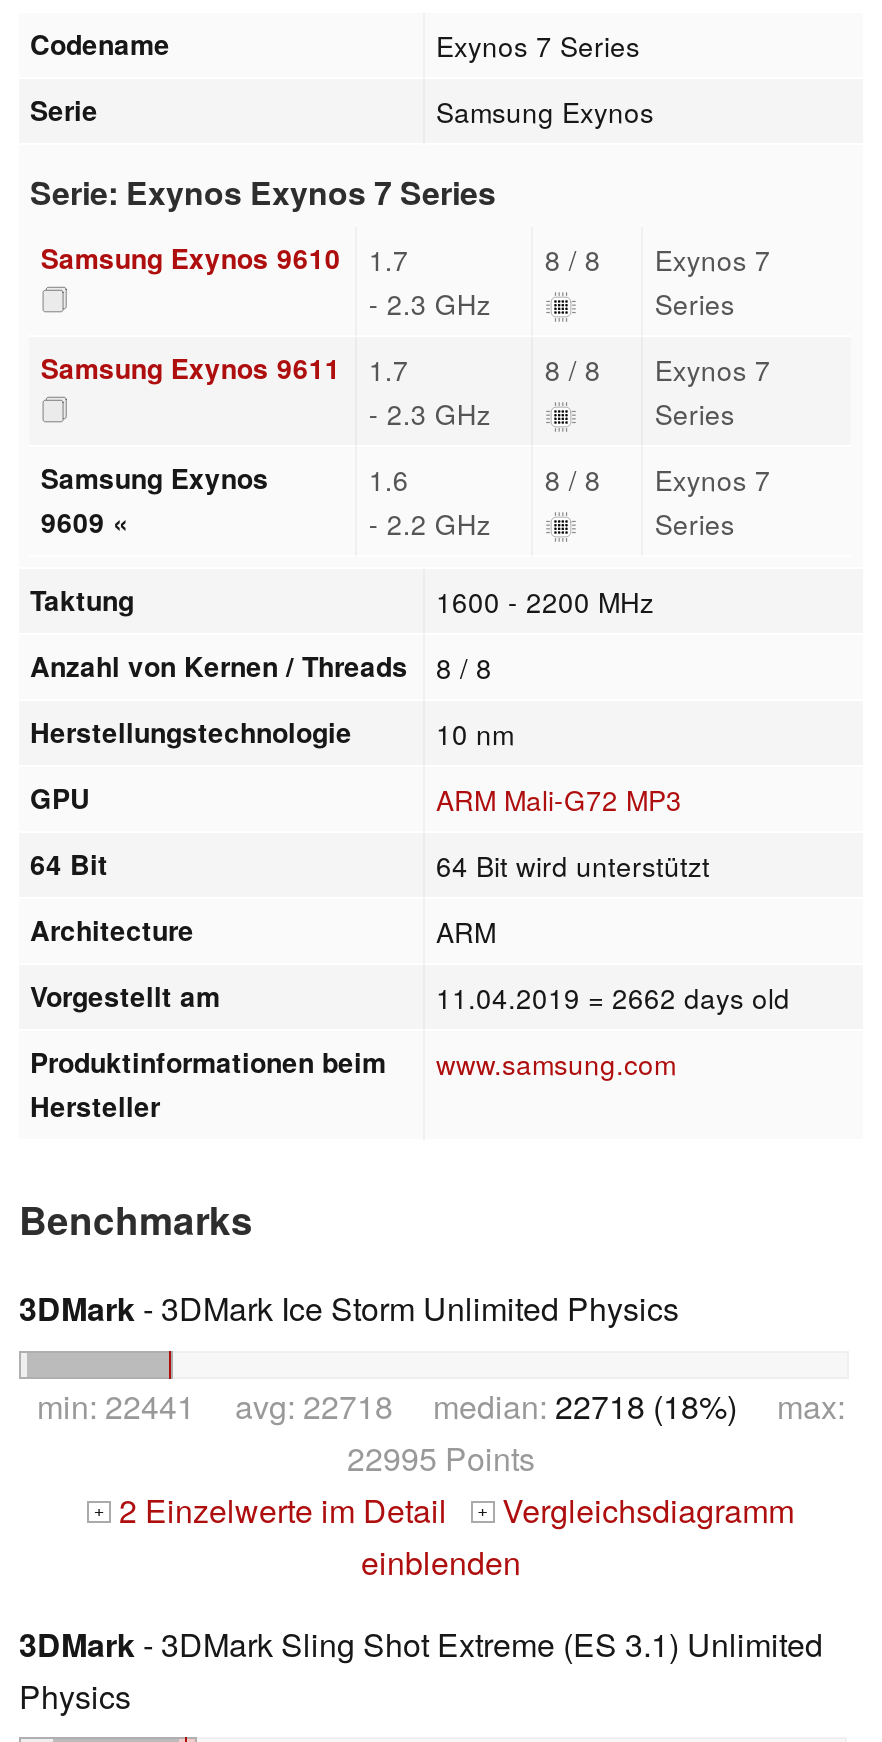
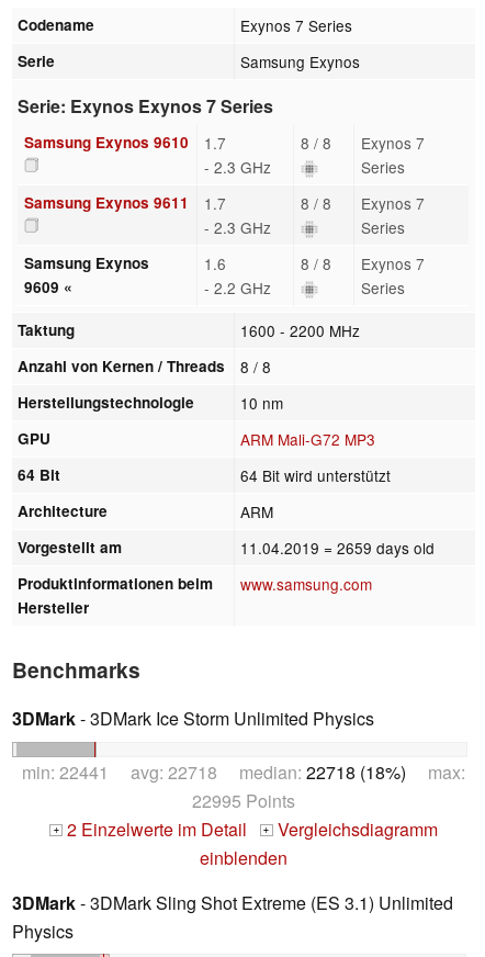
- 11.04.2019 = 2662 days old
+ 11.04.2019 = 2659 days old
